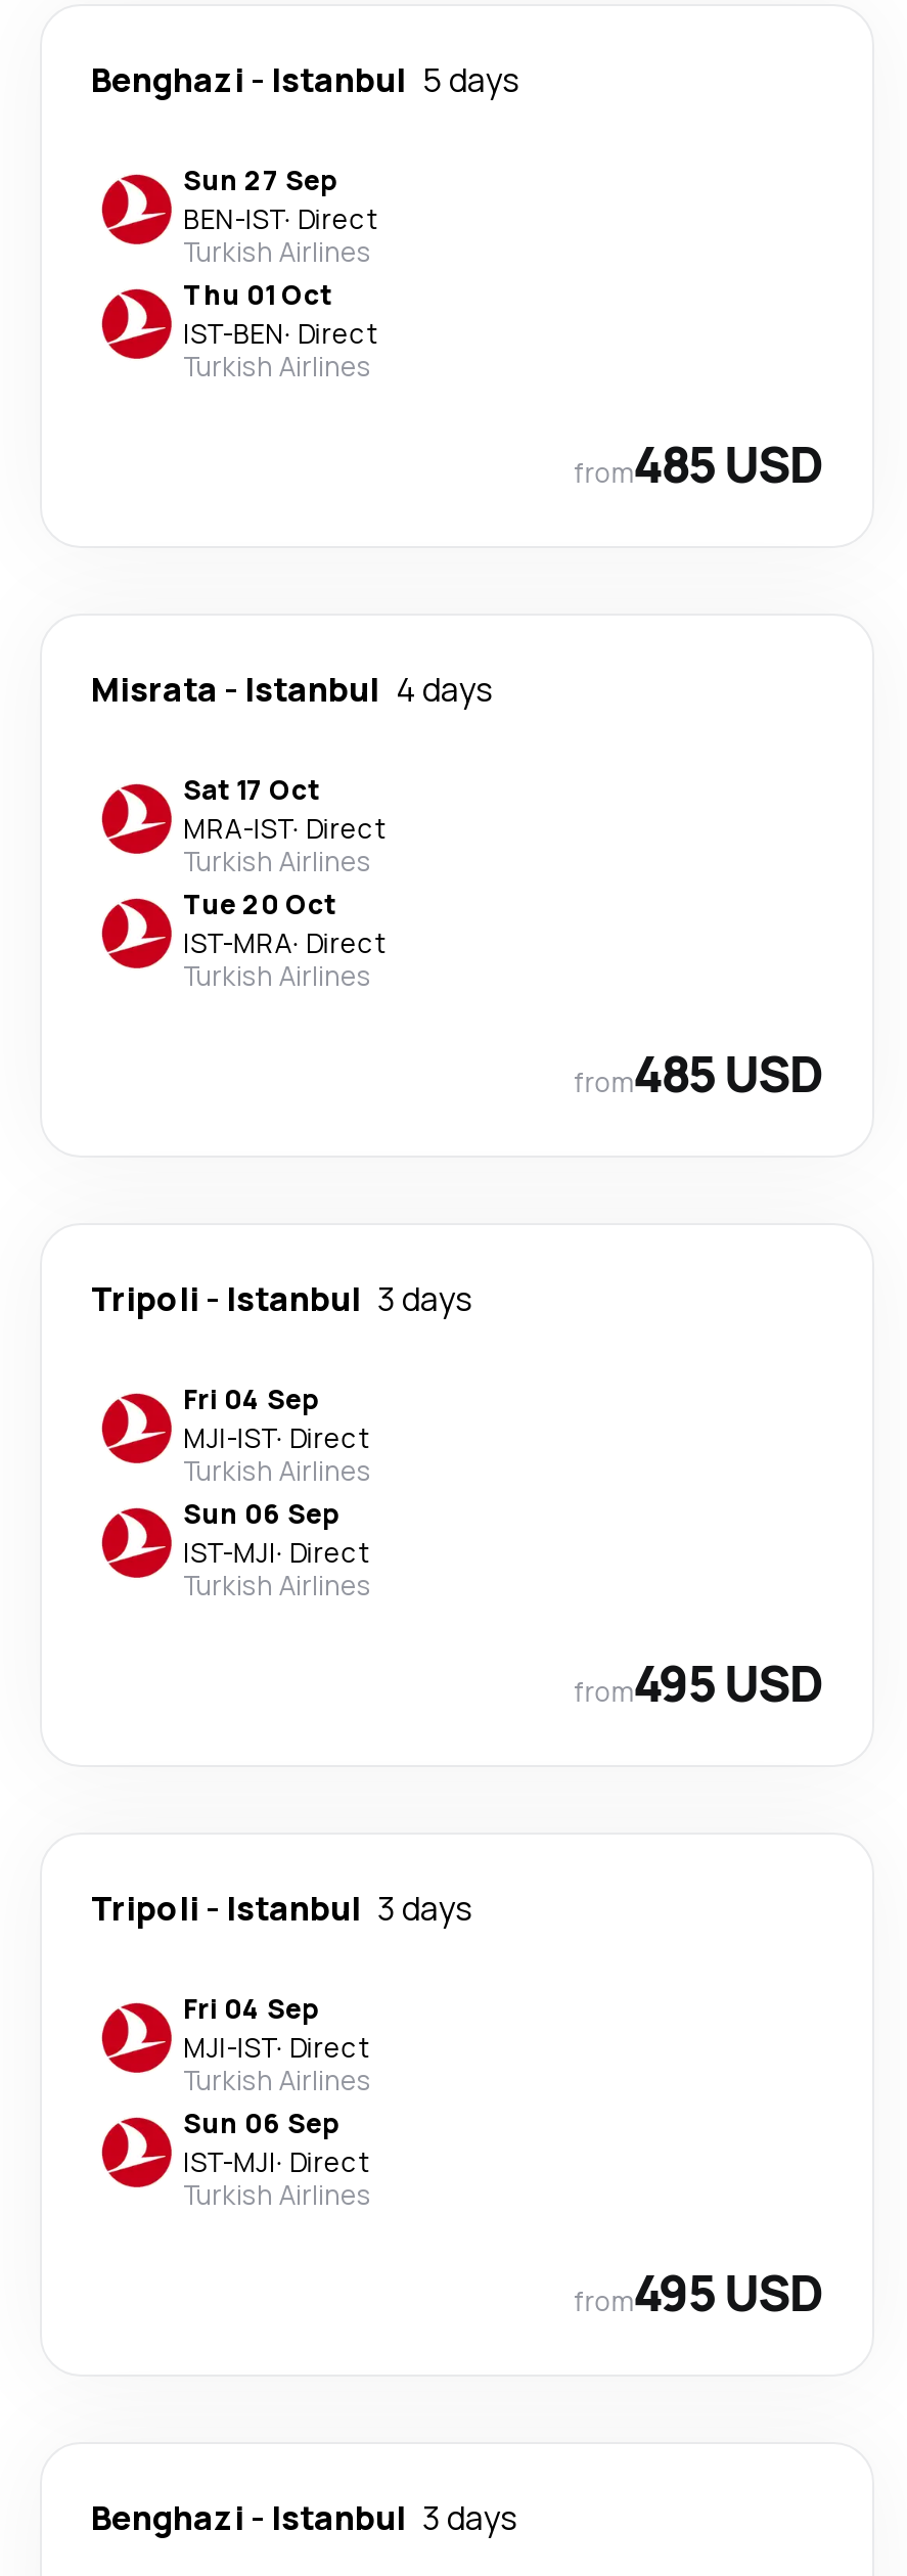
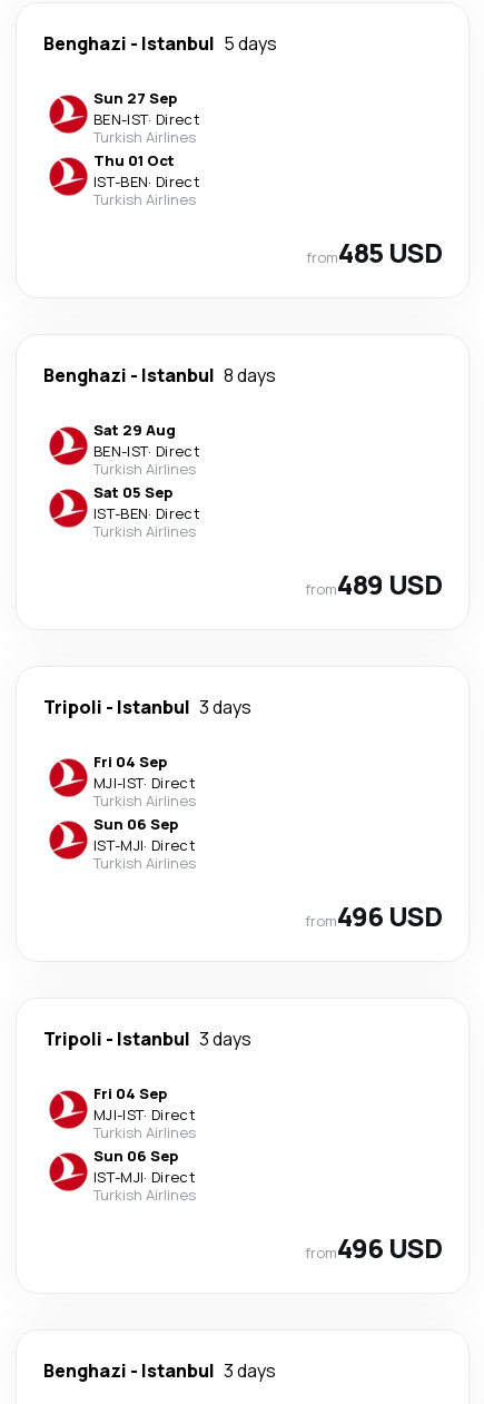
- Misrata - Istanbul 4 days
+ Benghazi - Istanbul 8 days

- Sat 17 Oct
+ Sat 29 Aug

- MRA-IST · Direct
+ BEN-IST · Direct

- Tue 20 Oct
- IST-MRA · Direct
+ Sat 05 Sep
+ IST-BEN · Direct

- from485 USD
+ from489 USD

- from495 USD
+ from496 USD

- from495 USD
+ from496 USD
